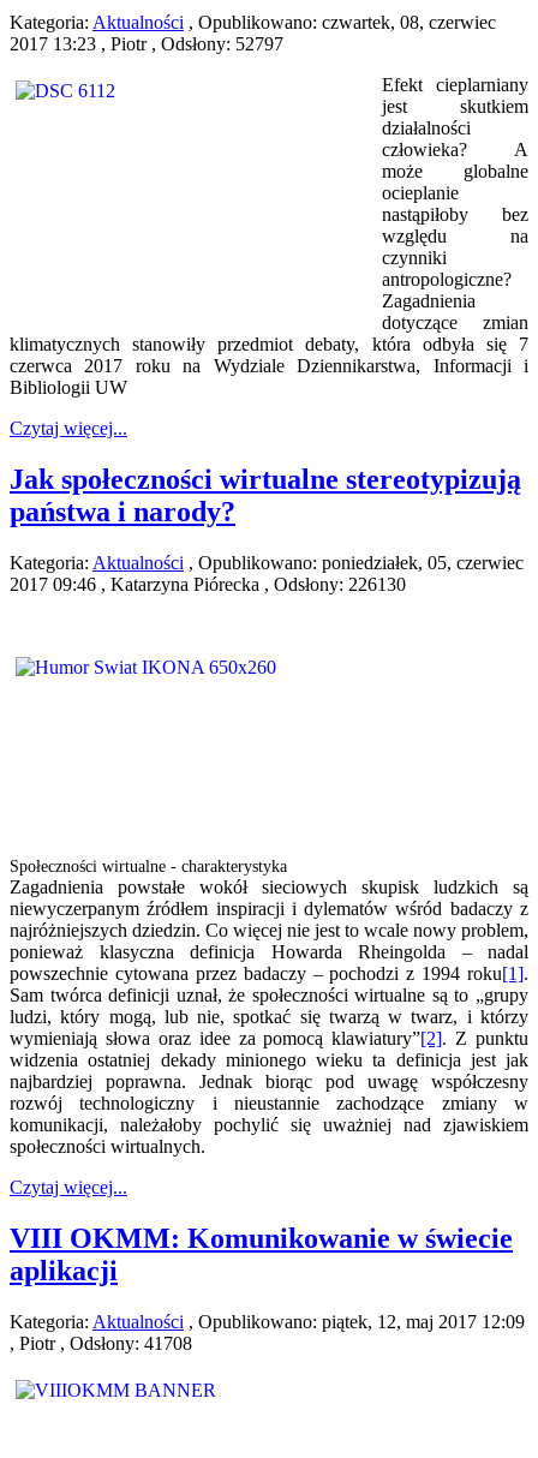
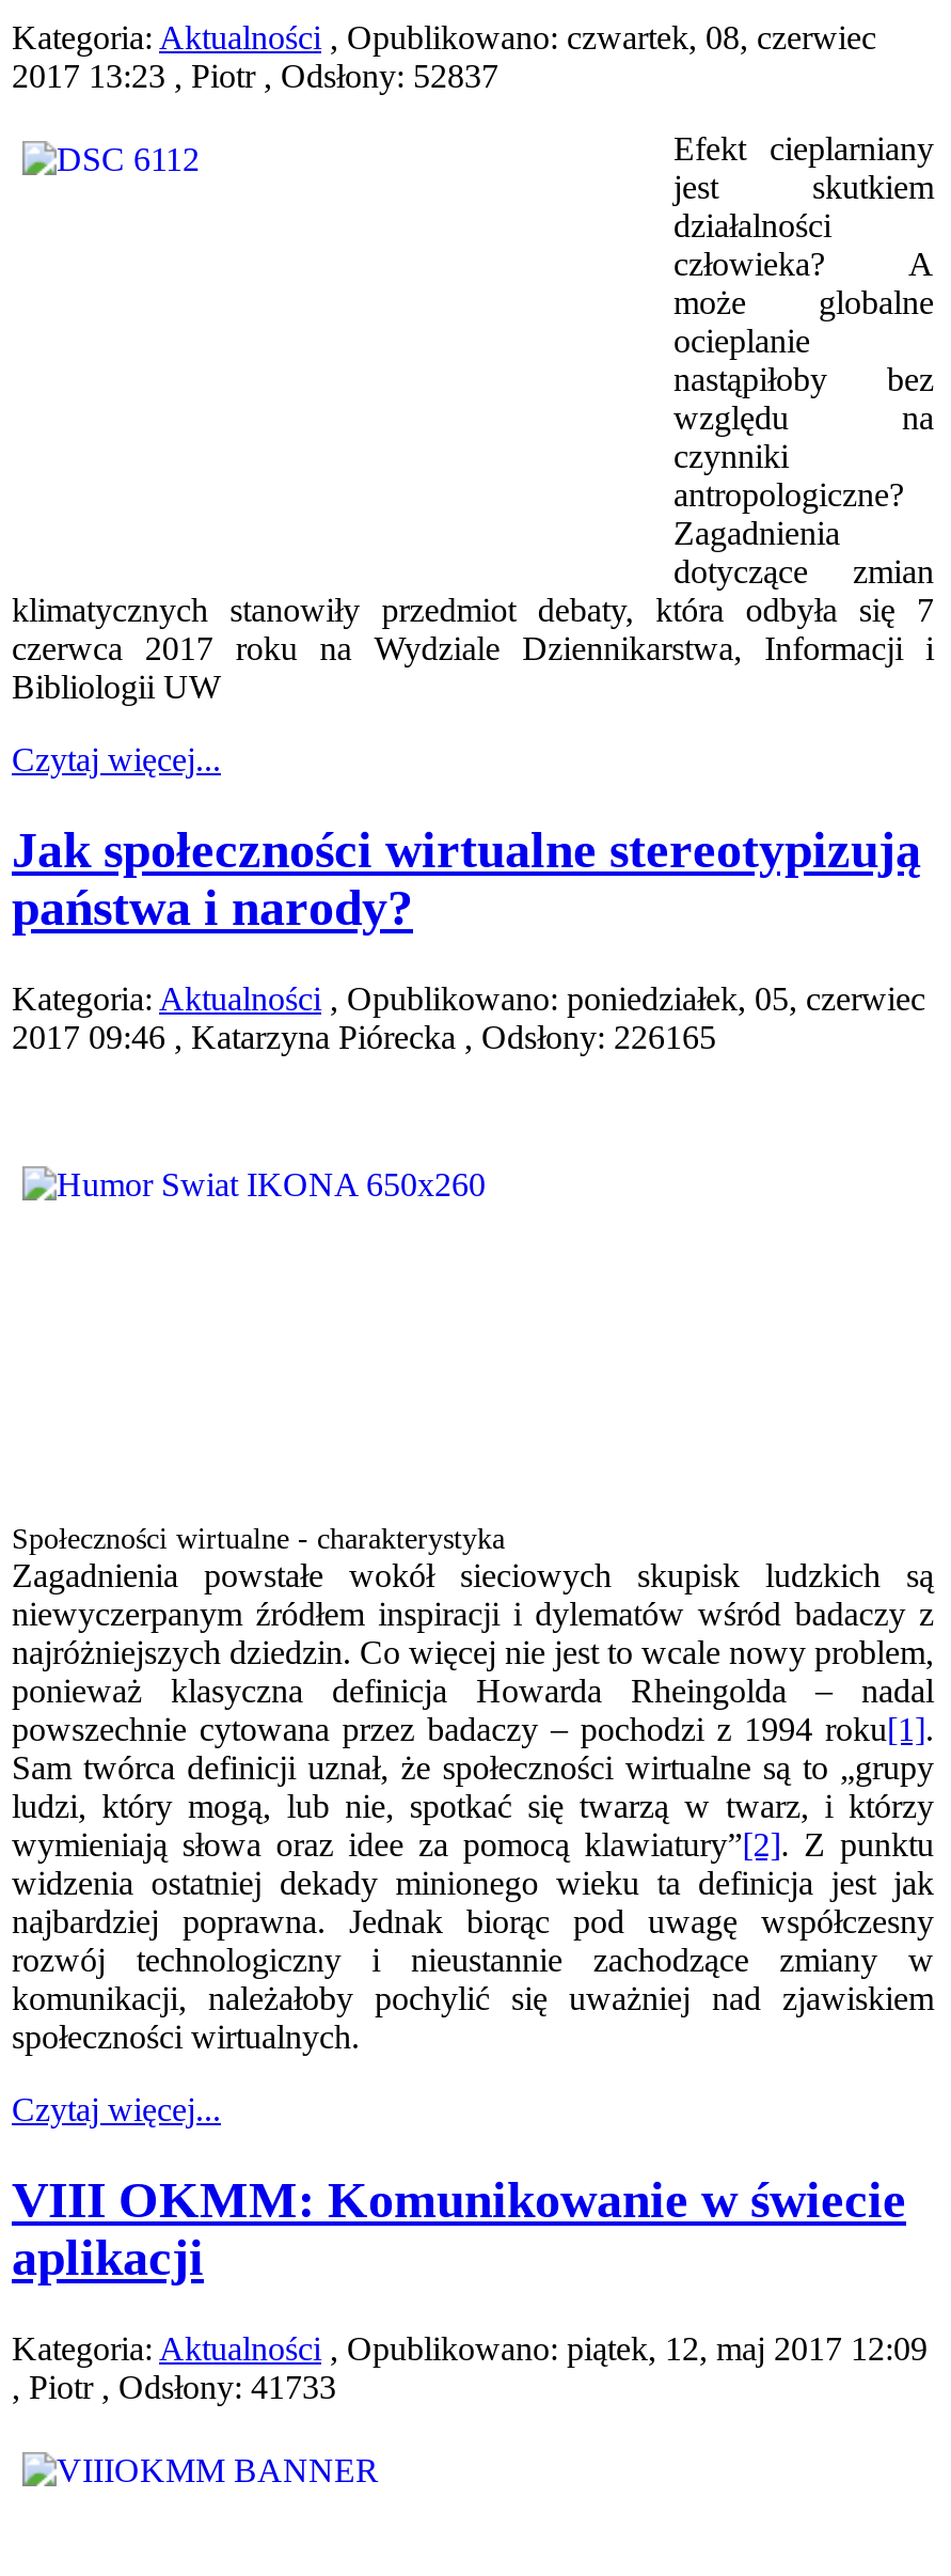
- 2017 13:23 , Piotr , Odsłony: 52797
+ 2017 13:23 , Piotr , Odsłony: 52837

- 2017 09:46 , Katarzyna Piórecka , Odsłony: 226130
+ 2017 09:46 , Katarzyna Piórecka , Odsłony: 226165

- , Piotr , Odsłony: 41708
+ , Piotr , Odsłony: 41733
